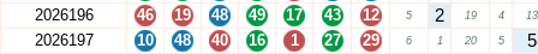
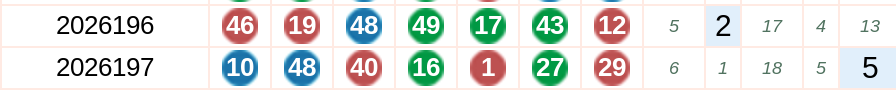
- 5 2 19 4 13
+ 5 2 17 4 13

- 20
+ 18
